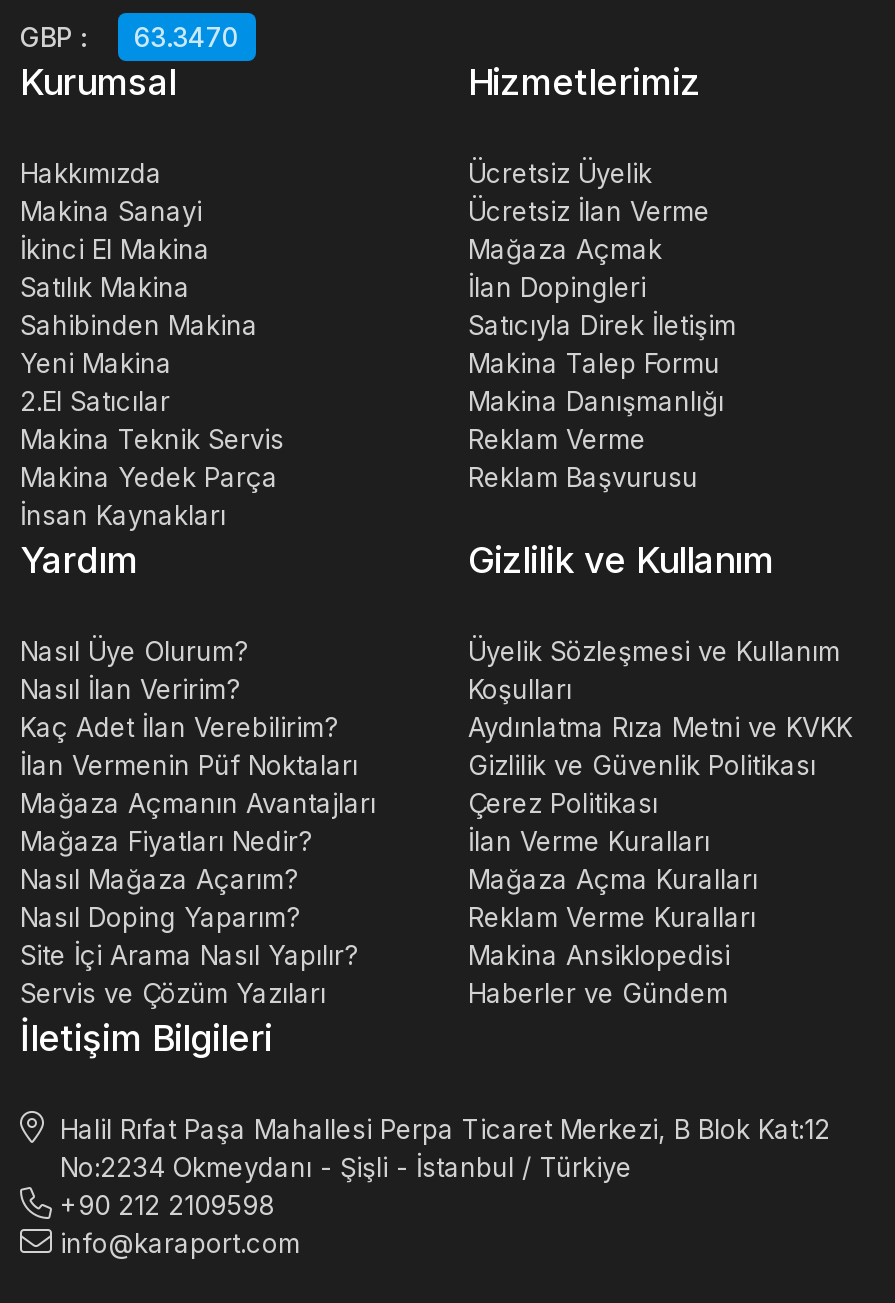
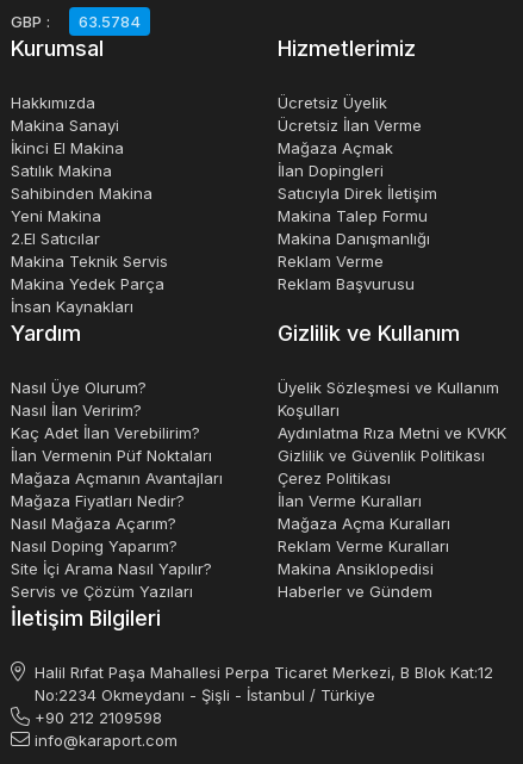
- GBP : 63.3470
+ GBP : 63.5784
